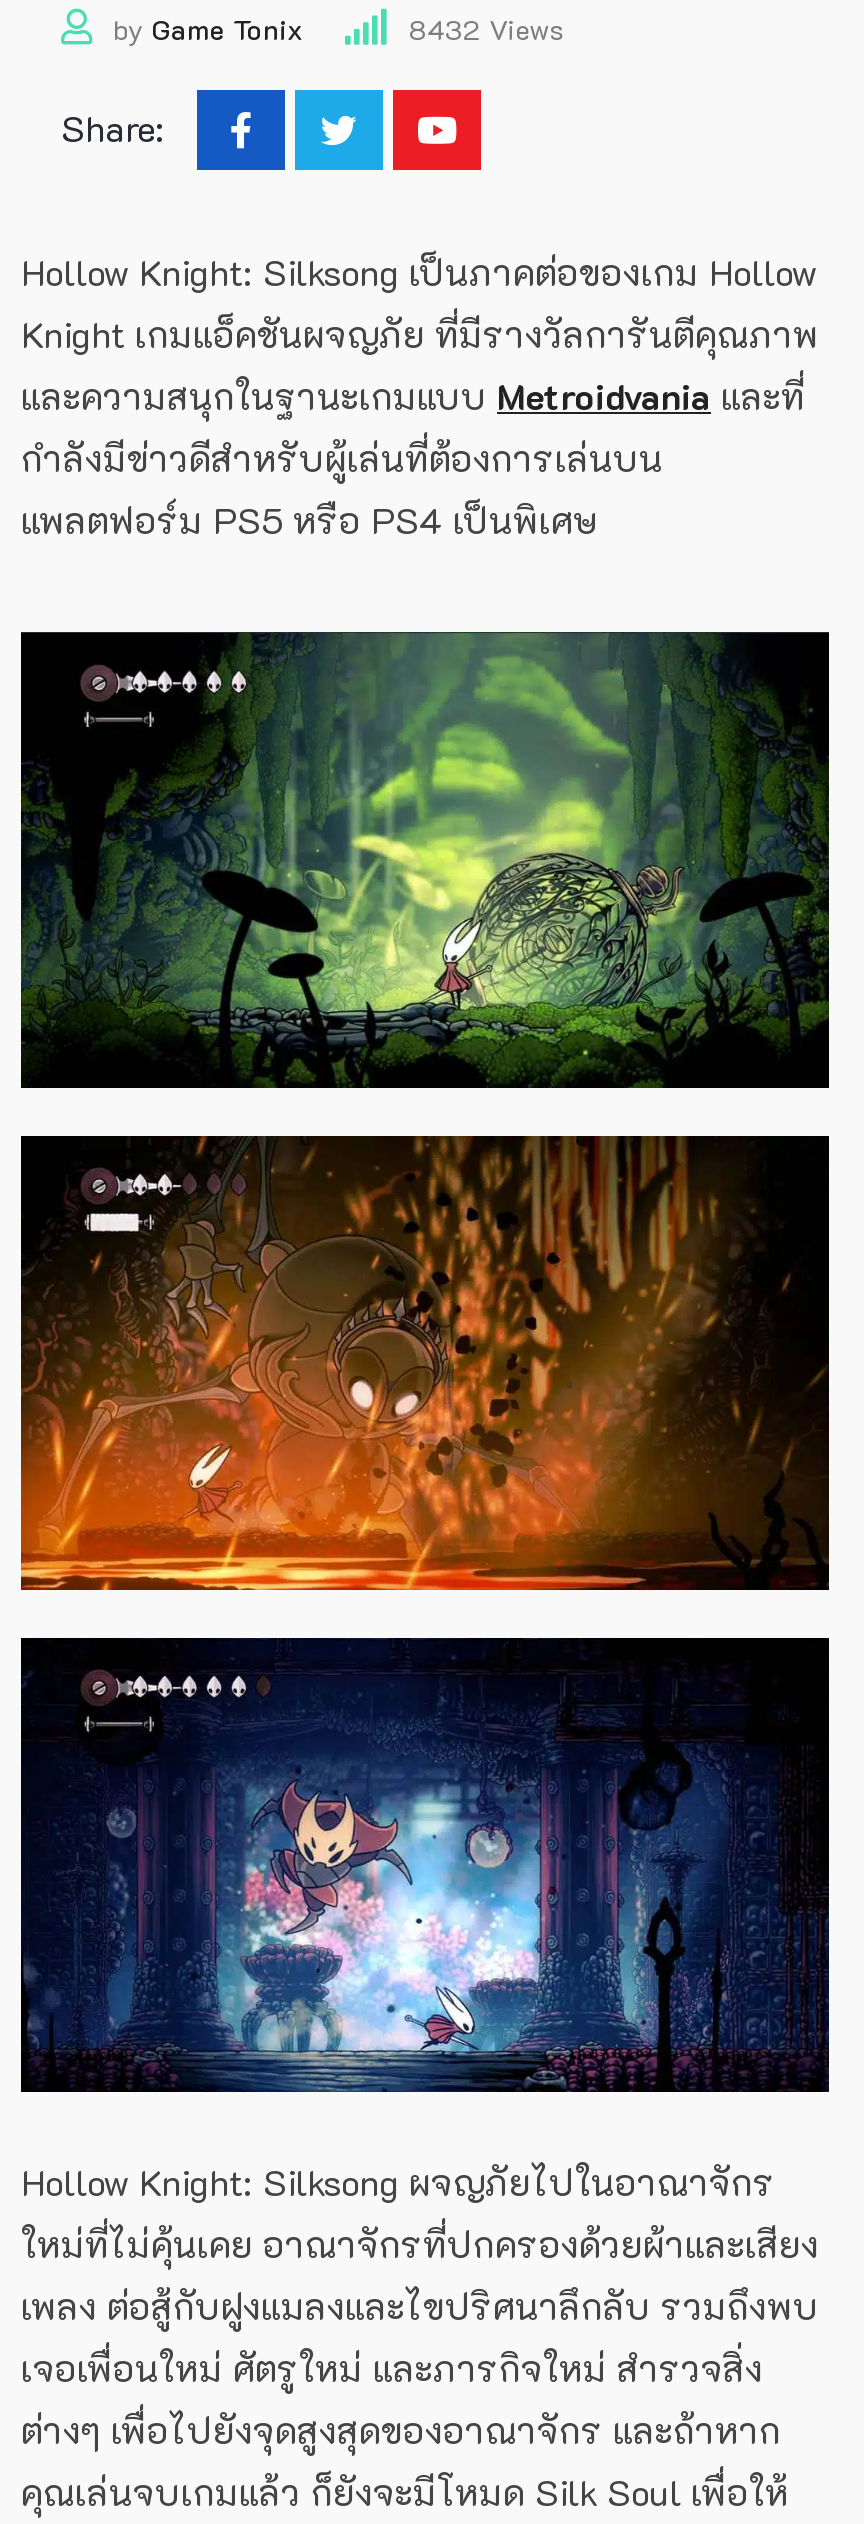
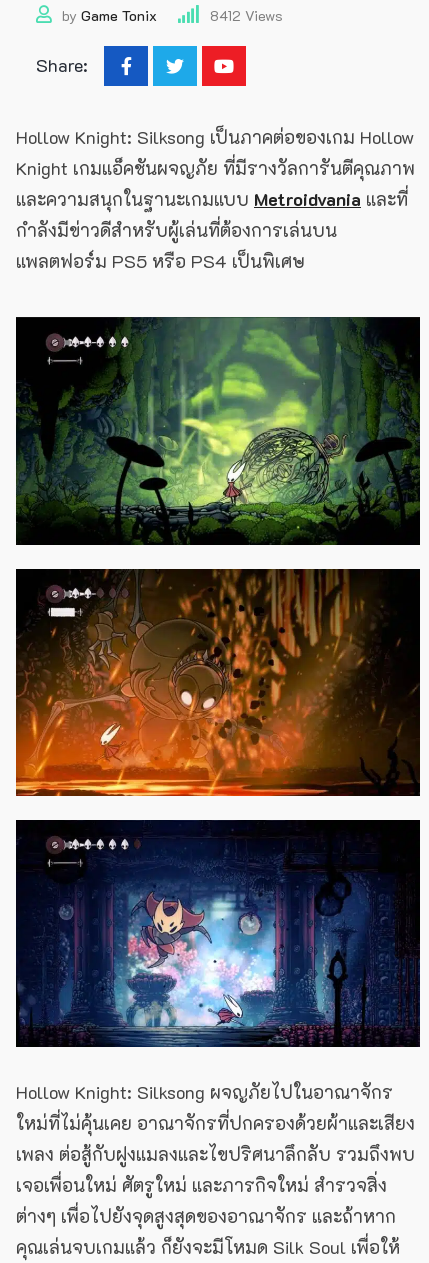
- 8432 Views
+ 8412 Views
